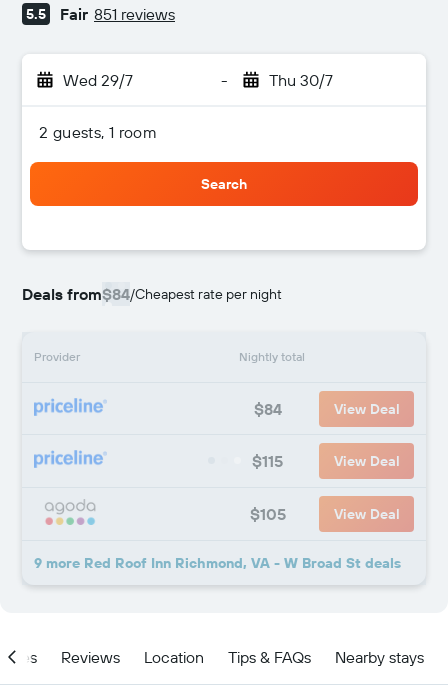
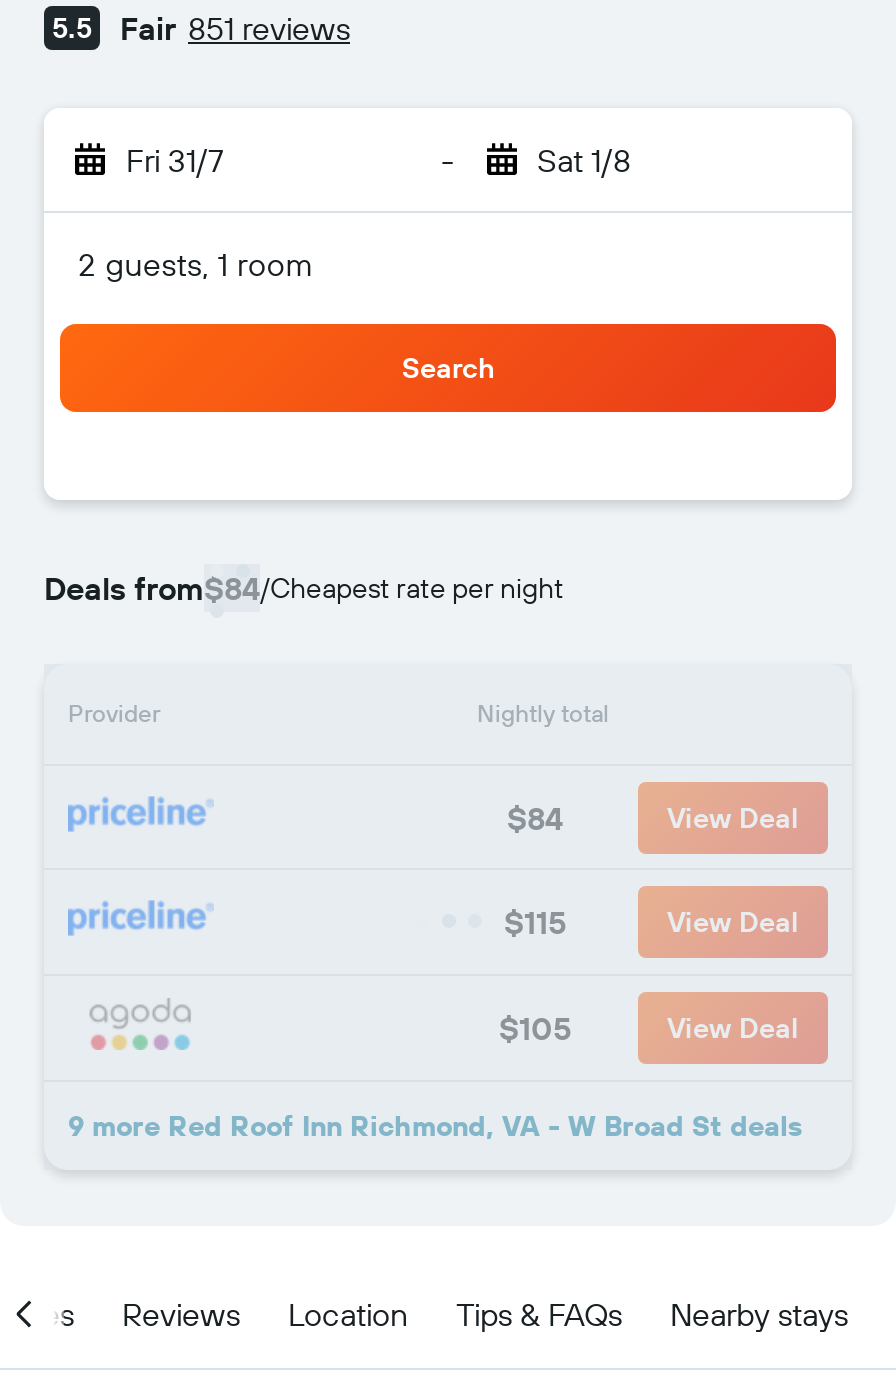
- Wed 29/7
+ Fri 31/7

- Thu 30/7
+ Sat 1/8
